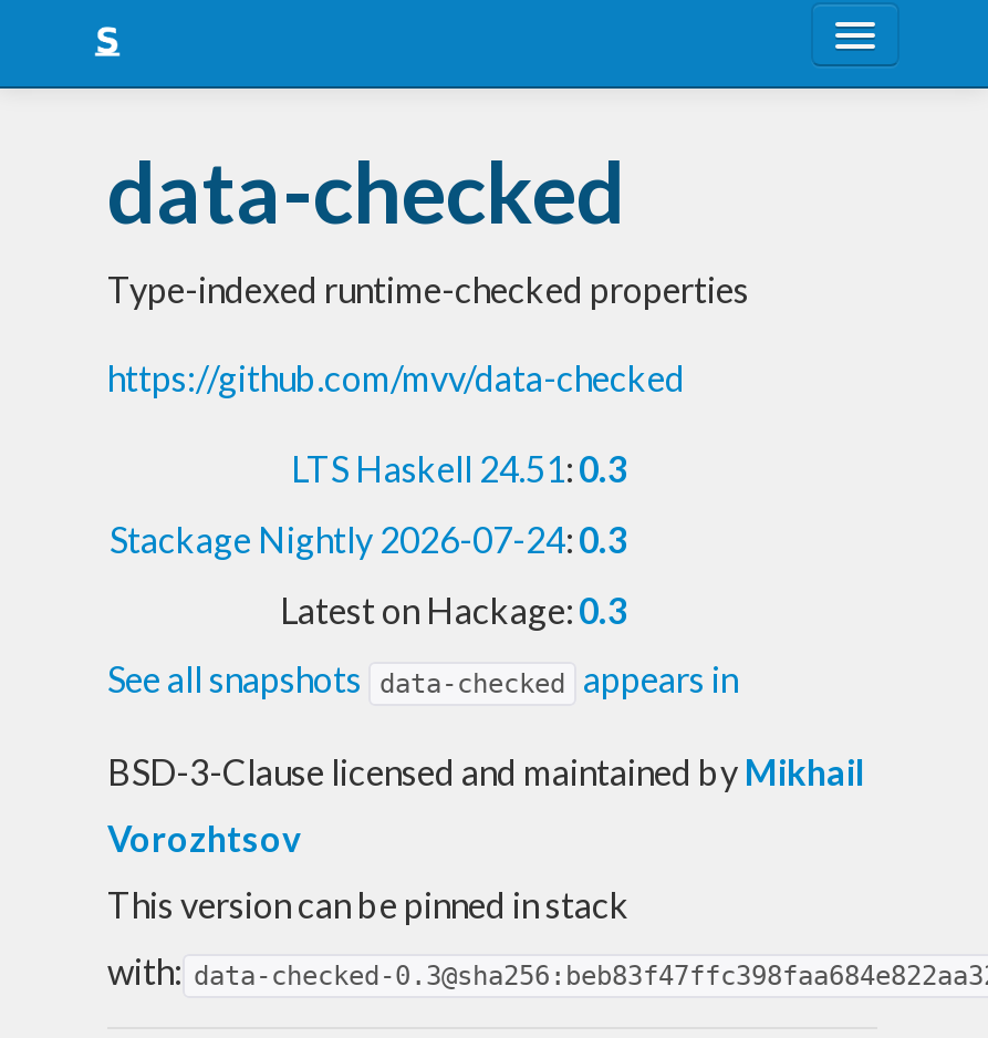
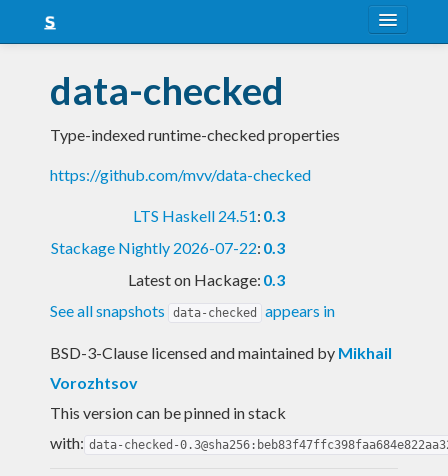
- Stackage Nightly 2026-07-24: 0.3
+ Stackage Nightly 2026-07-22: 0.3
